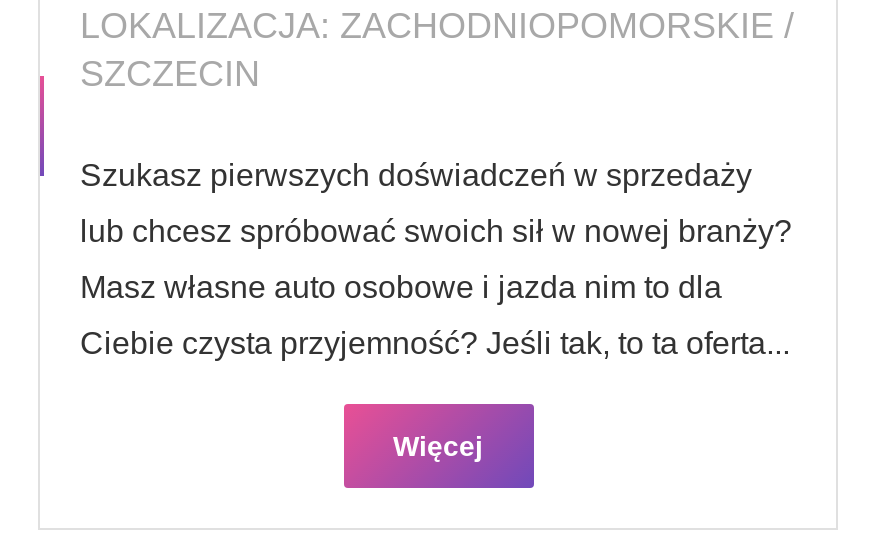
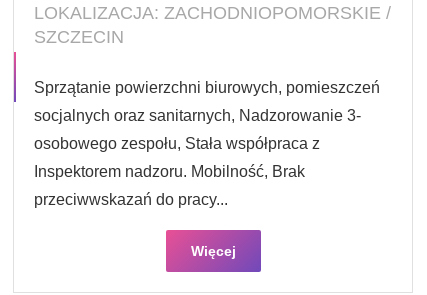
- Szukasz pierwszych doświadczeń w sprzedaży
- lub chcesz spróbować swoich sił w nowej branży?
- Masz własne auto osobowe i jazda nim to dla
- Ciebie czysta przyjemność? Jeśli tak, to ta oferta...
+ Sprzątanie powierzchni biurowych, pomieszczeń
+ socjalnych oraz sanitarnych, Nadzorowanie 3-
+ osobowego zespołu, Stała współpraca z
+ Inspektorem nadzoru. Mobilność, Brak
+ przeciwwskazań do pracy...
